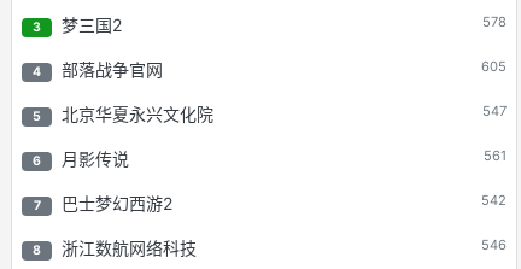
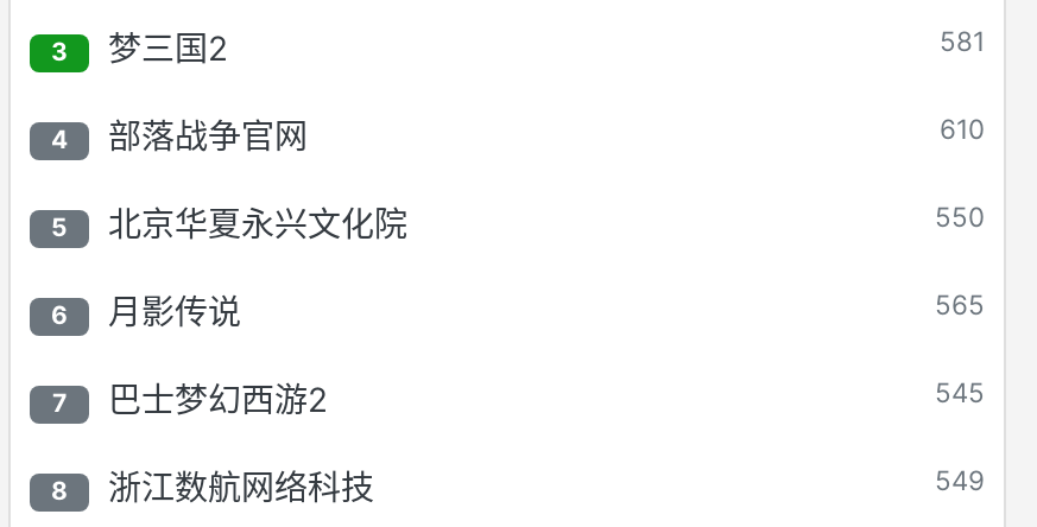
- 578
+ 581

- 605
+ 610

- 547
+ 550

- 561
+ 565

- 542
+ 545

- 546
+ 549
